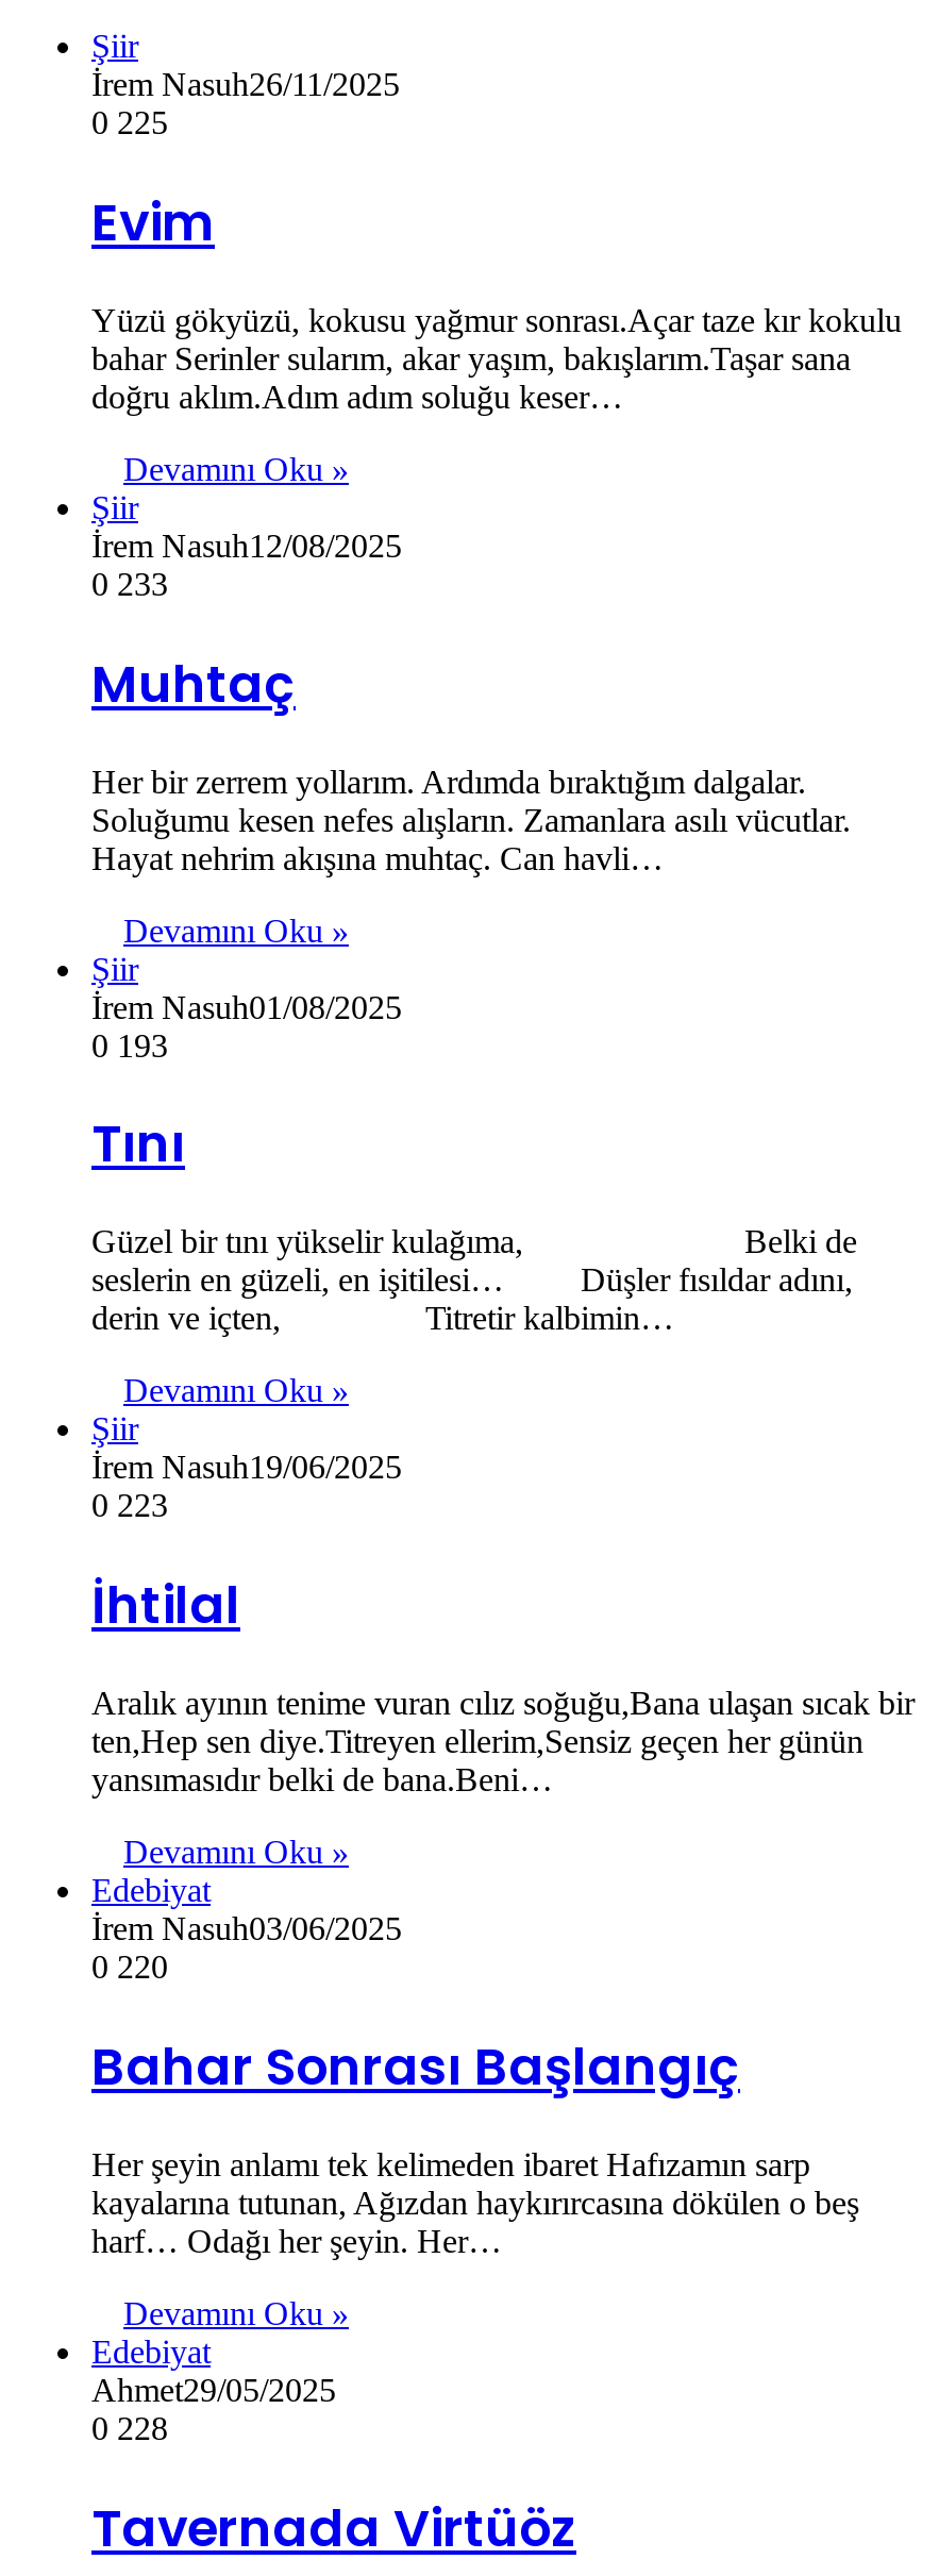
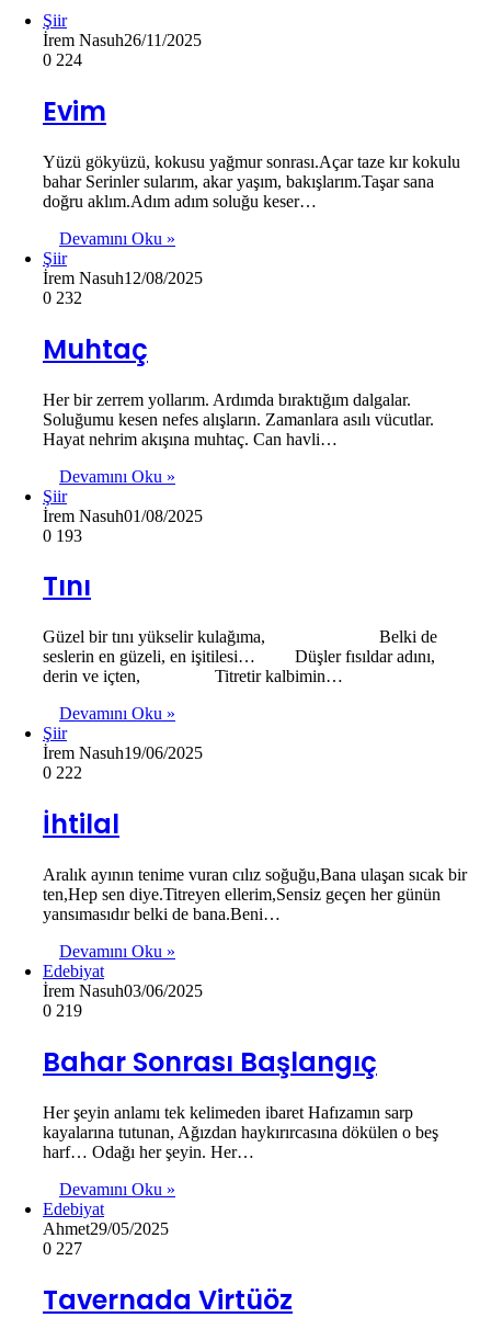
- 0 225
+ 0 224

- 0 233
+ 0 232

- 0 223
+ 0 222

- 0 220
+ 0 219

- 0 228
+ 0 227
